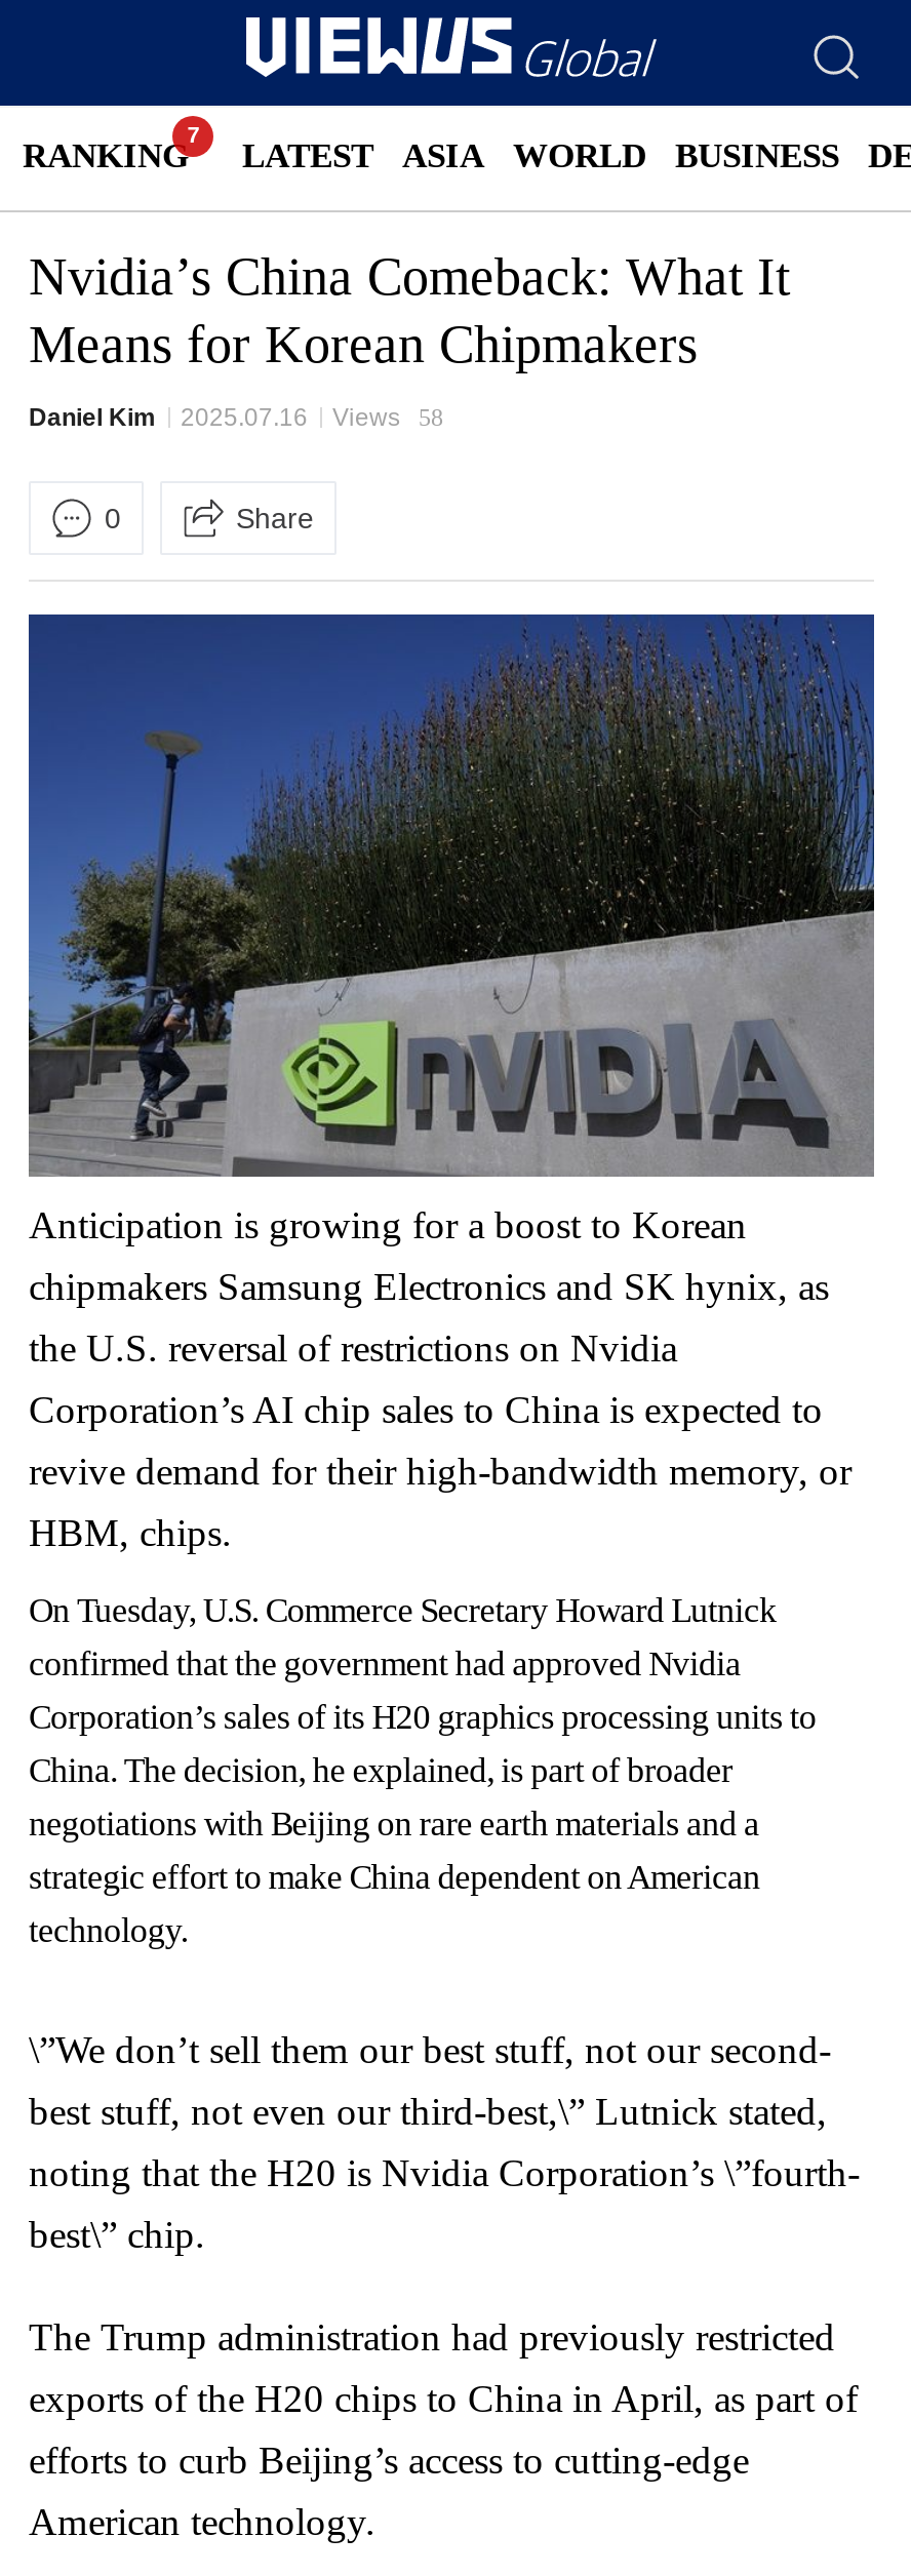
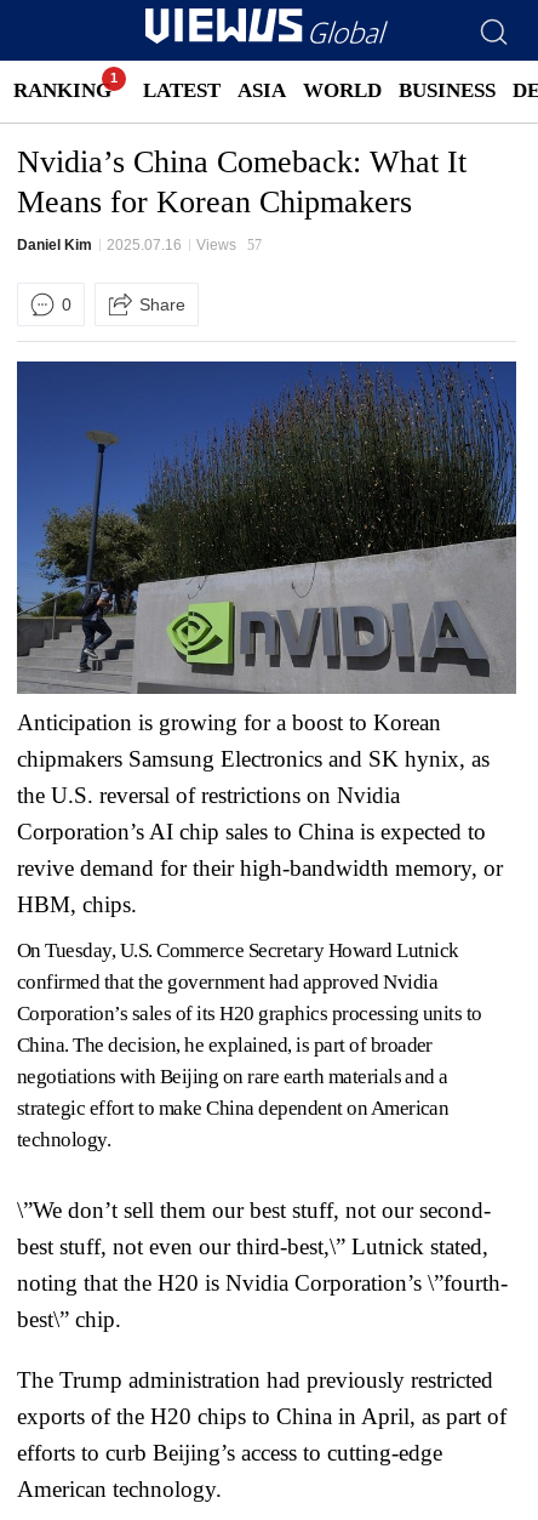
- Daniel Kim 2025.07.16 Views 58
+ Daniel Kim 2025.07.16 Views 57
